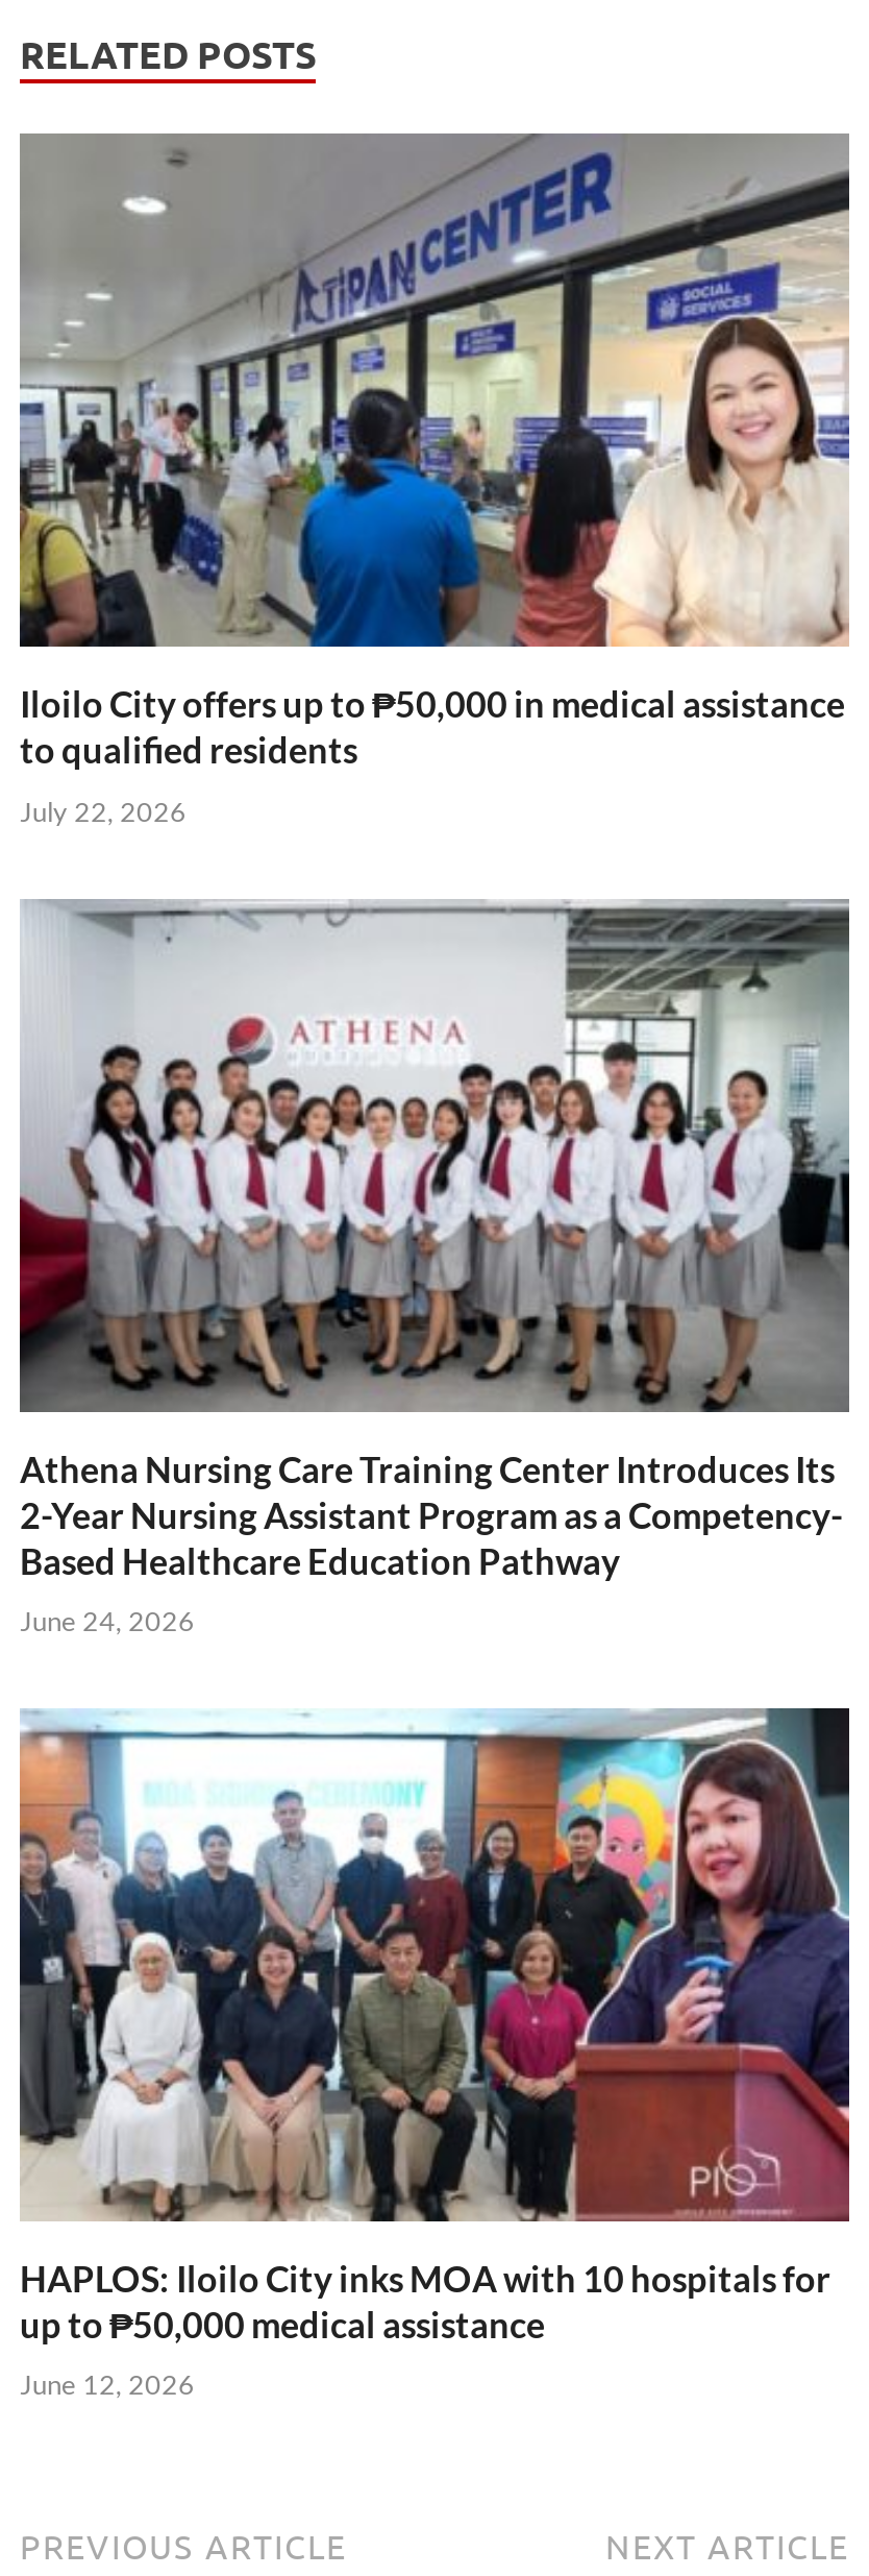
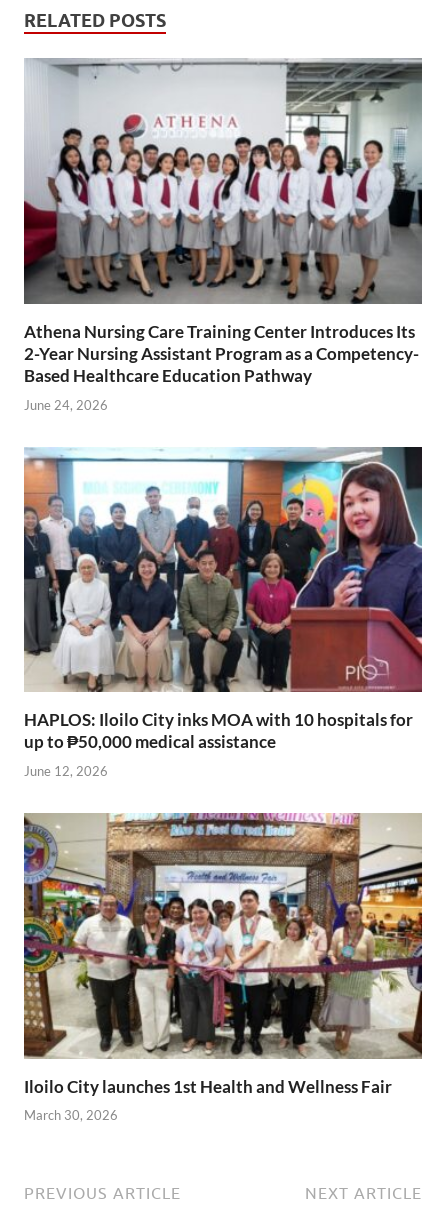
- [image]
- Iloilo City offers up to ₱50,000 in medical assistance
- to qualified residents
- July 22, 2026

moved up: [image] | Athena Nursing Care Training Center Introduces Its | 2-Year Nursing Assistant Program as a Competency- | Based Healthcare Education Pathway | June 24, 2026 | HAPLOS: Iloilo City inks MOA with 10 hospitals for | up to ₱50,000 medical assistance | June 12, 2026

moved up: [image]

+ [image]
+ Iloilo City launches 1st Health and Wellness Fair
+ March 30, 2026
